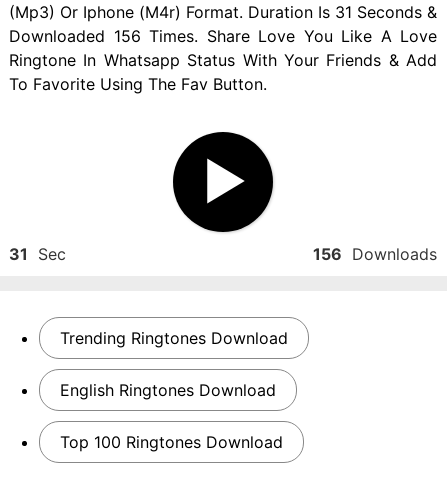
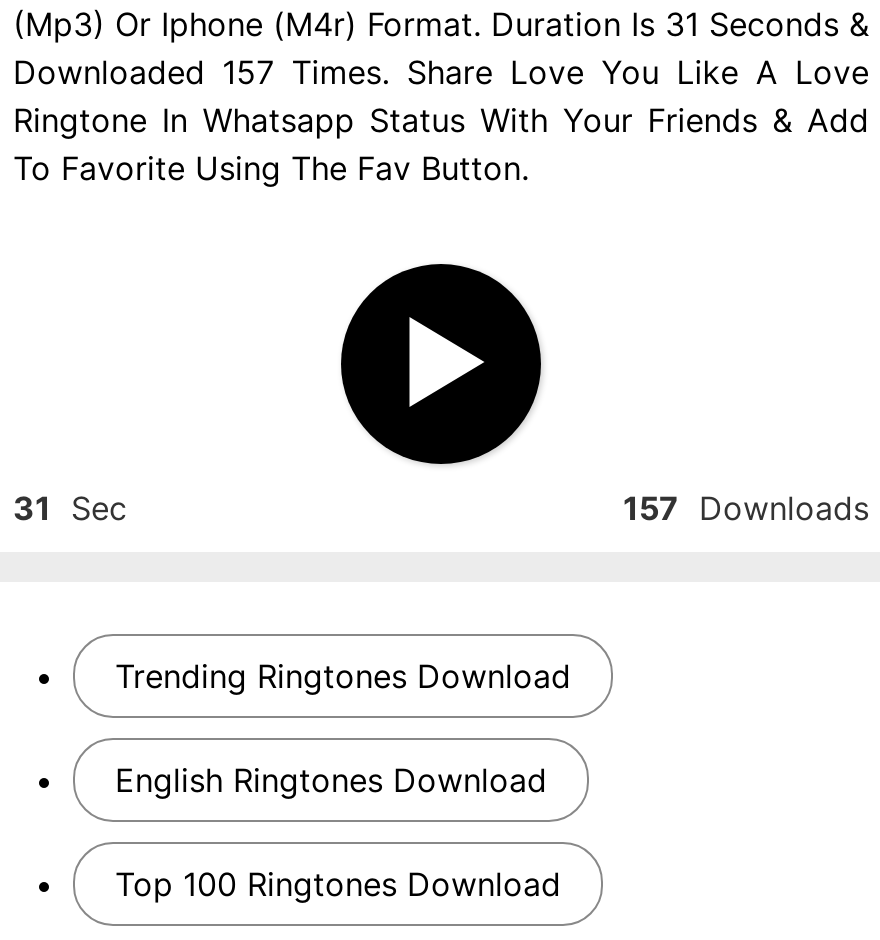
- Downloaded 156 Times. Share Love You Like A Love
+ Downloaded 157 Times. Share Love You Like A Love

- 156 Downloads
+ 157 Downloads
